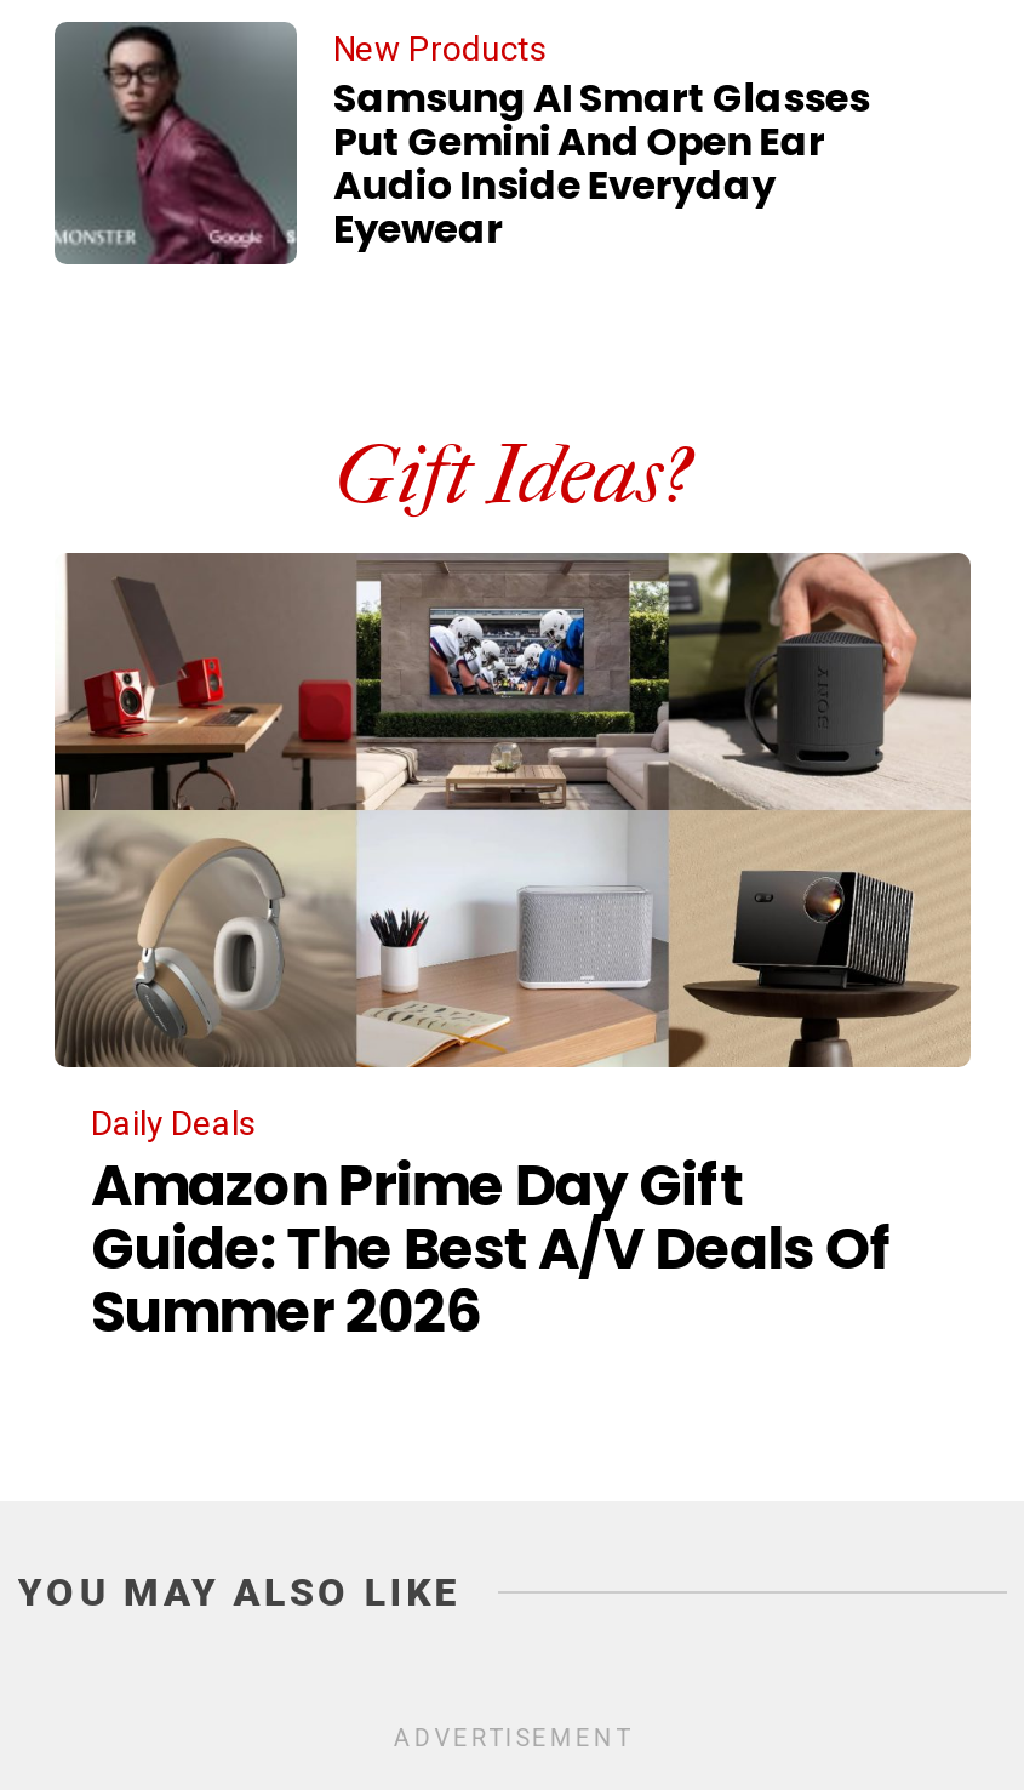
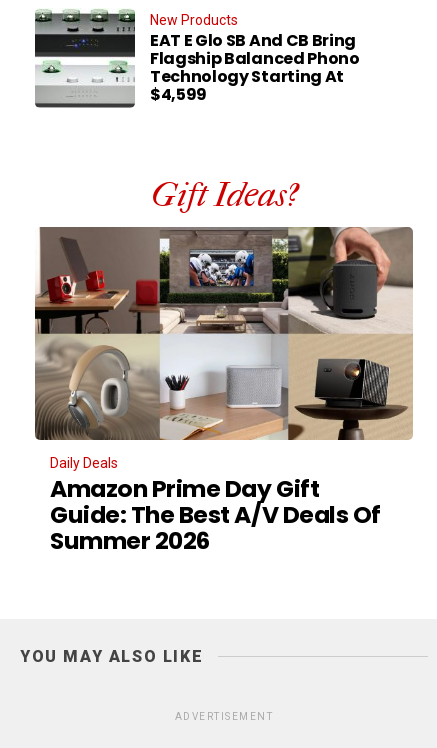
- [image]
- Samsung AI Smart Glasses
- Put Gemini And Open Ear
- Audio Inside Everyday
- Eyewear
+ [image]
+ EAT E Glo SB And CB Bring
+ Flagship Balanced Phono
+ Technology Starting At
+ $4,599
